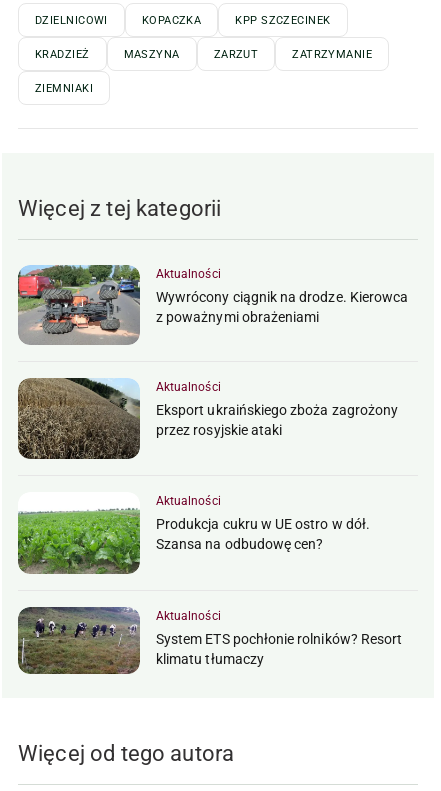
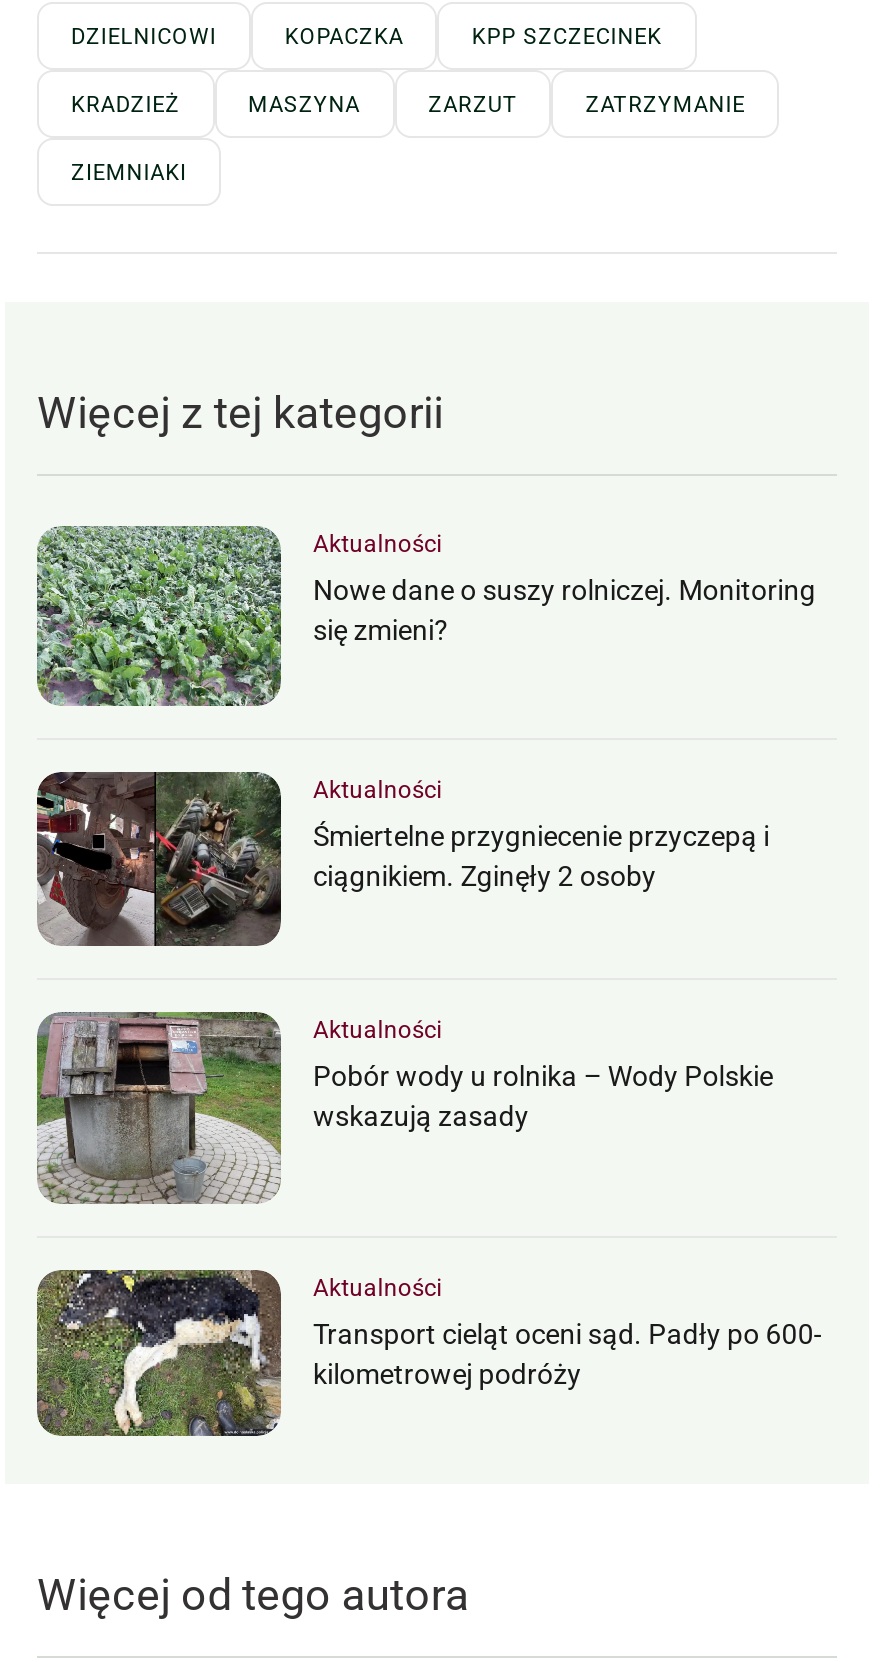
- [image]
- Wywrócony ciągnik na drodze. Kierowca
- z poważnymi obrażeniami
+ [image]
+ Nowe dane o suszy rolniczej. Monitoring
+ się zmieni?

- [image]
- Eksport ukraińskiego zboża zagrożony
- przez rosyjskie ataki
+ [image]
+ Śmiertelne przygniecenie przyczepą i
+ ciągnikiem. Zginęły 2 osoby

- [image]
- Produkcja cukru w UE ostro w dół.
- Szansa na odbudowę cen?
+ [image]
+ Pobór wody u rolnika – Wody Polskie
+ wskazują zasady

- [image]
- System ETS pochłonie rolników? Resort
- klimatu tłumaczy
+ [image]
+ Transport cieląt oceni sąd. Padły po 600-
+ kilometrowej podróży
